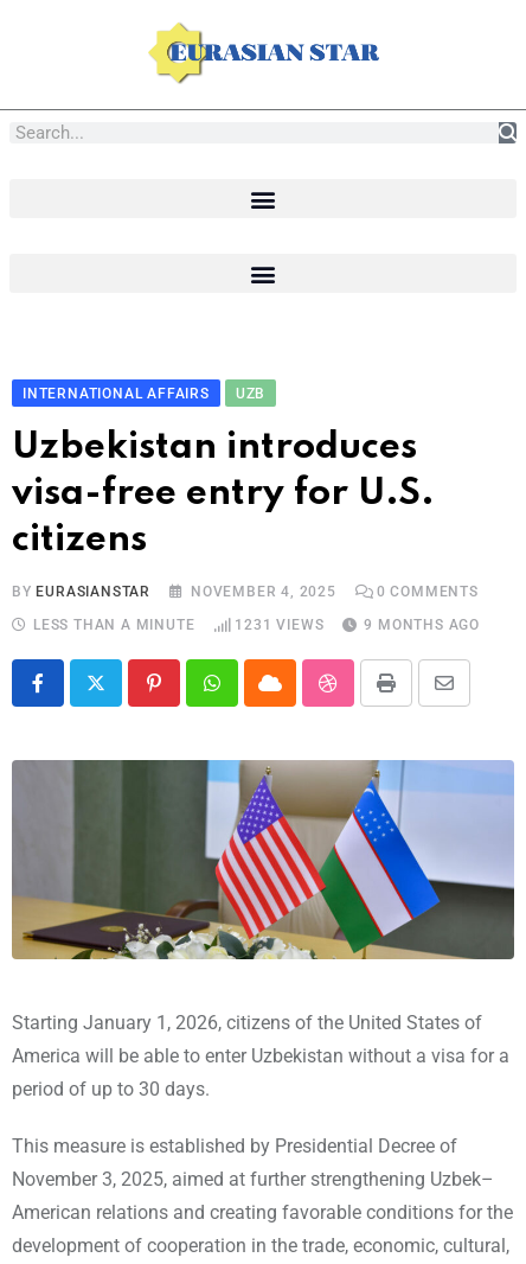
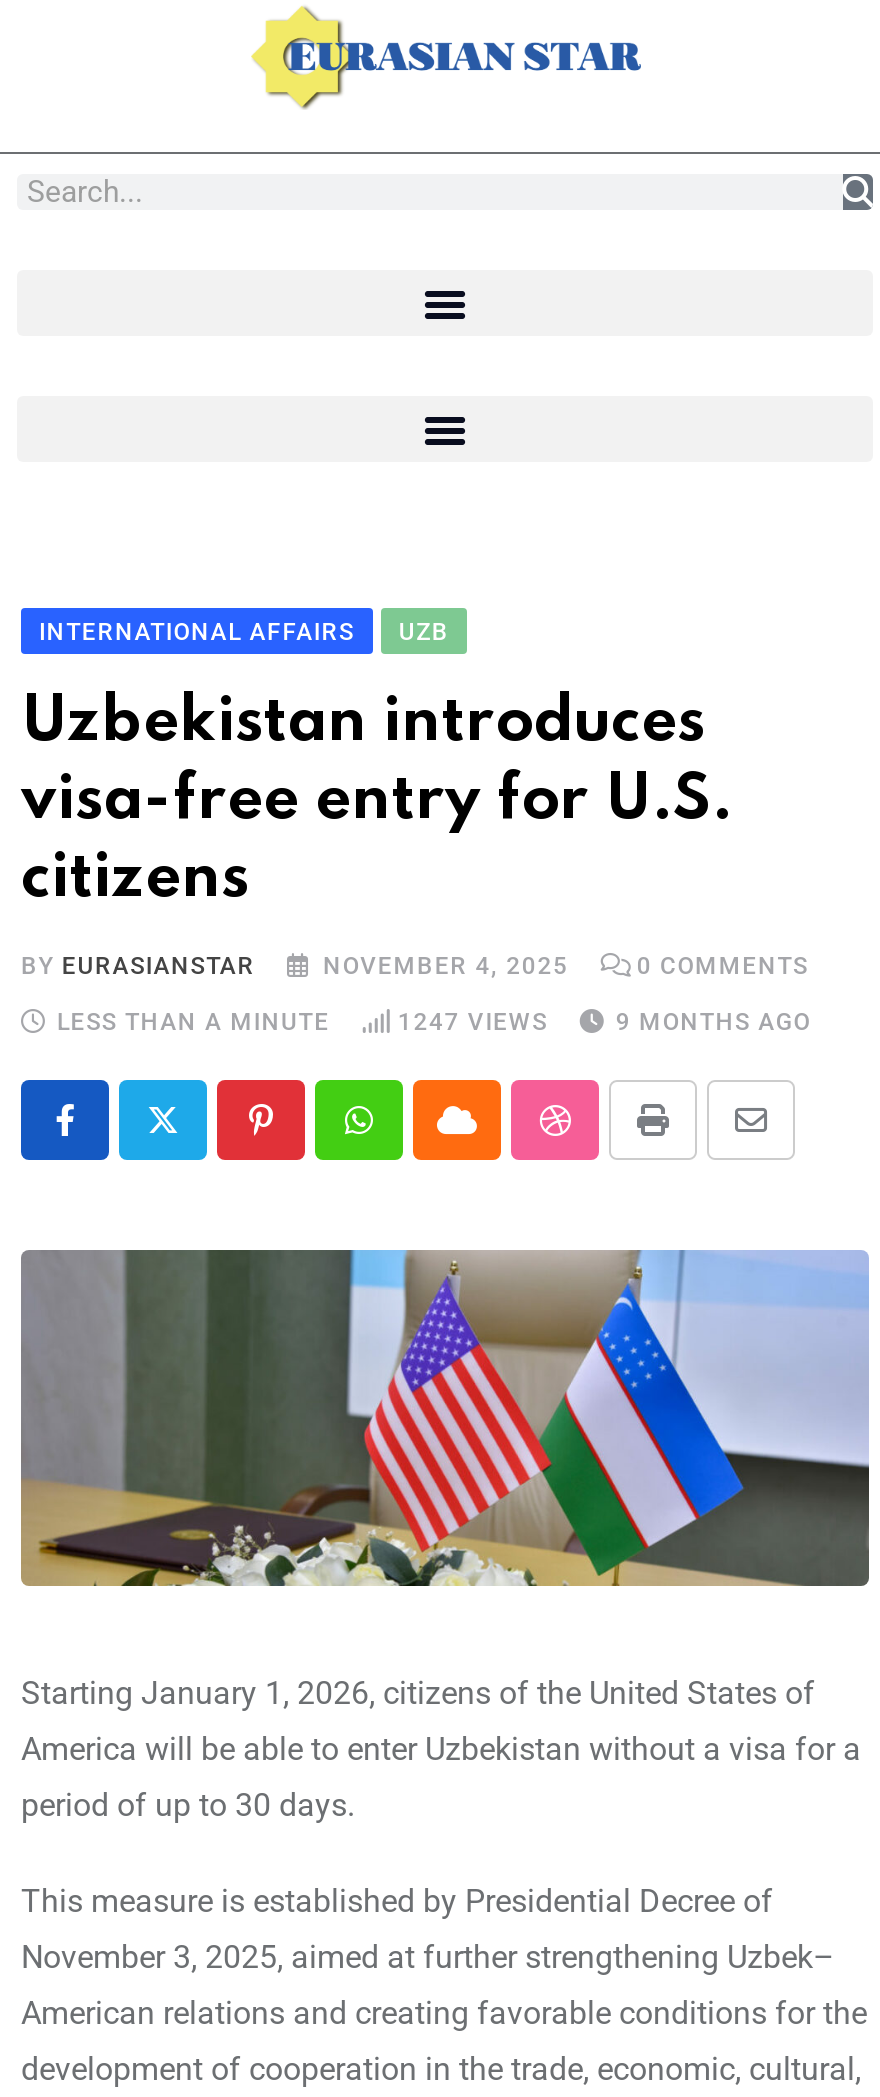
- 1231 VIEWS
+ 1247 VIEWS
